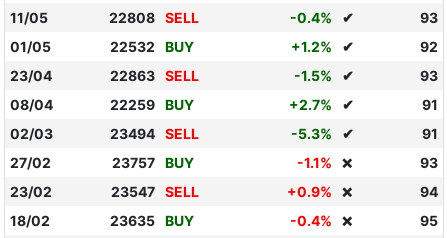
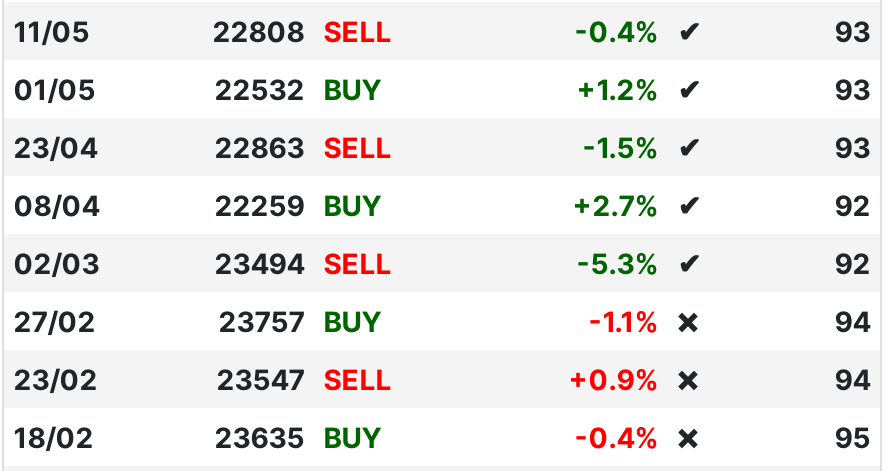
- 92
+ 93

- 91
+ 92

- 91
+ 92

- 93
+ 94
